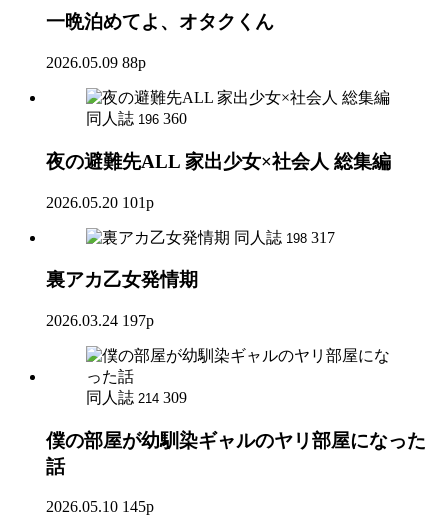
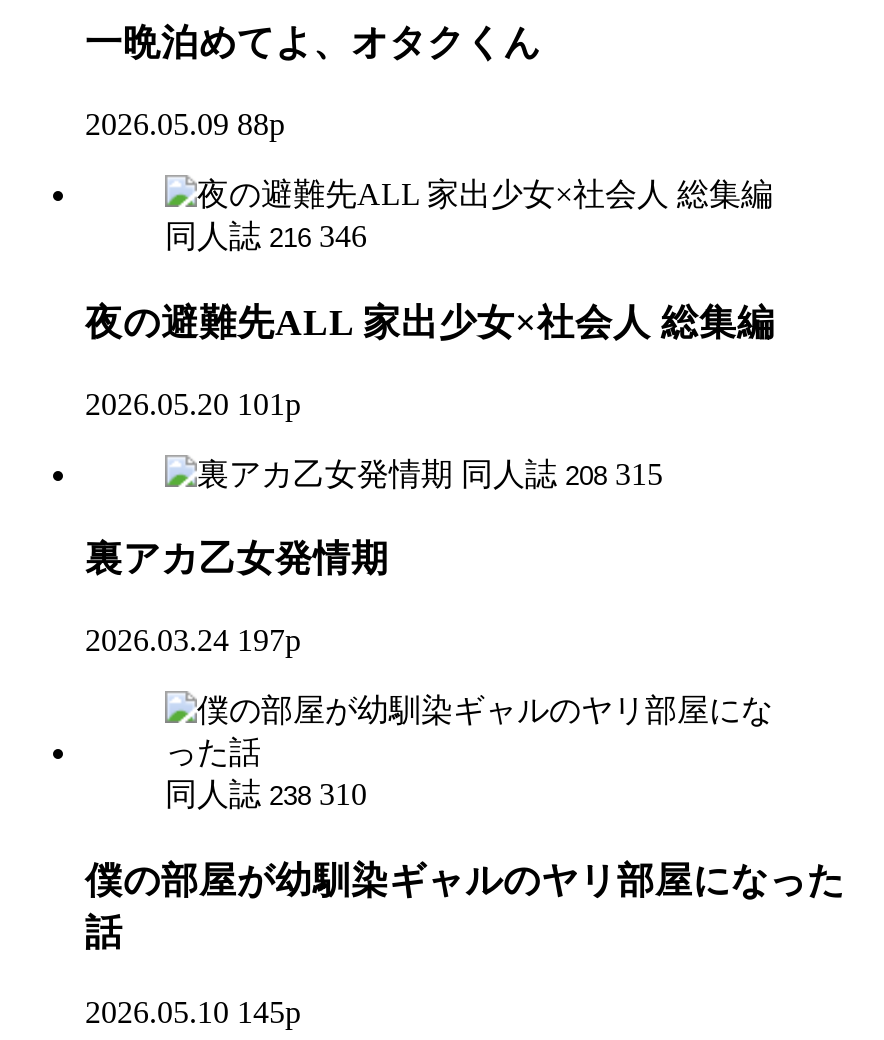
- 同人誌 196 360
+ 同人誌 216 346

- 同人誌 198 317
+ 同人誌 208 315

- 同人誌 214 309
+ 同人誌 238 310
